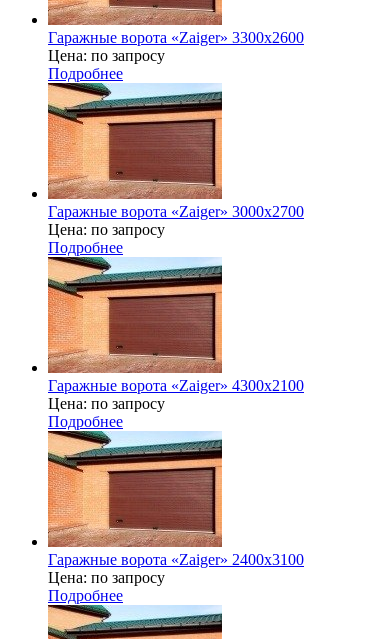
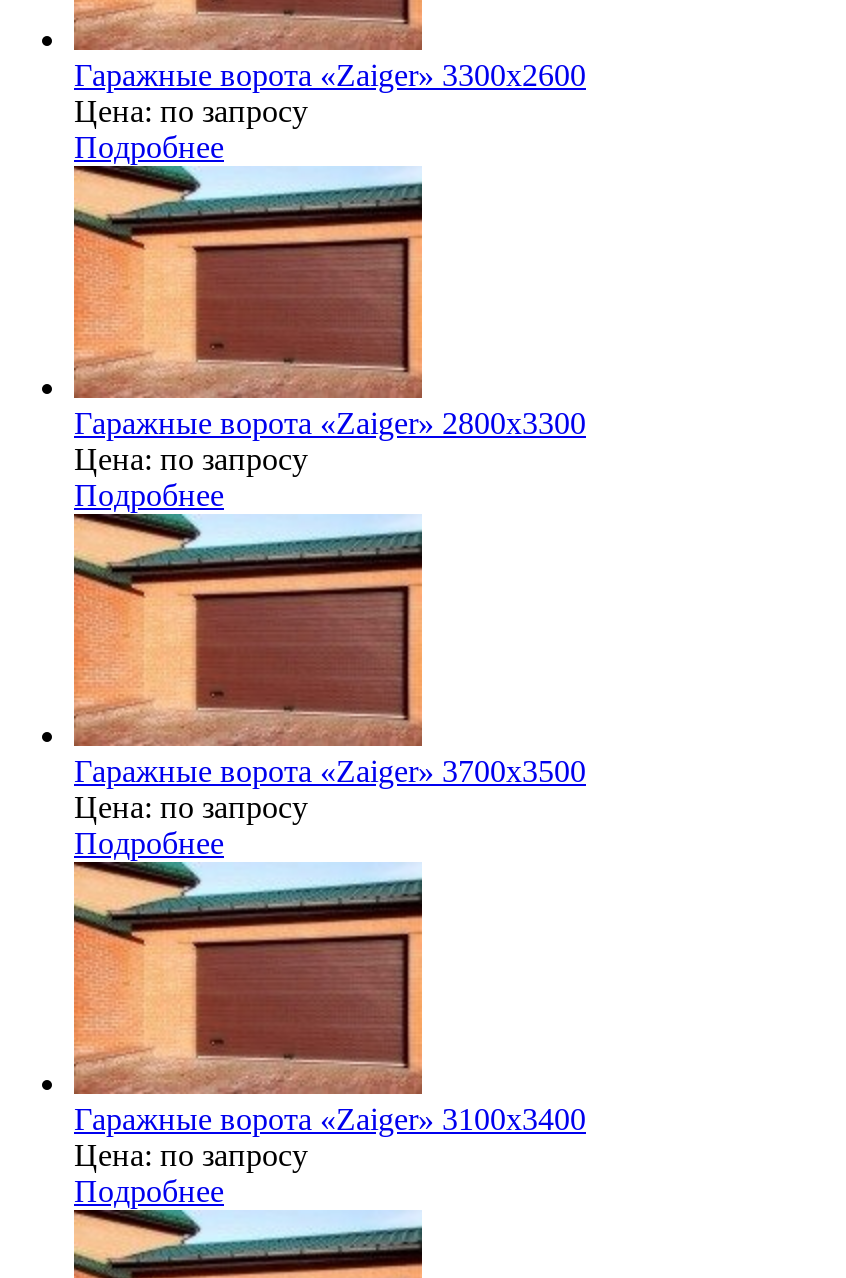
- Гаражные ворота «Zaiger» 3000x2700
+ Гаражные ворота «Zaiger» 2800x3300

- Гаражные ворота «Zaiger» 4300х2100
+ Гаражные ворота «Zaiger» 3700х3500

- Гаражные ворота «Zaiger» 2400x3100
+ Гаражные ворота «Zaiger» 3100х3400
